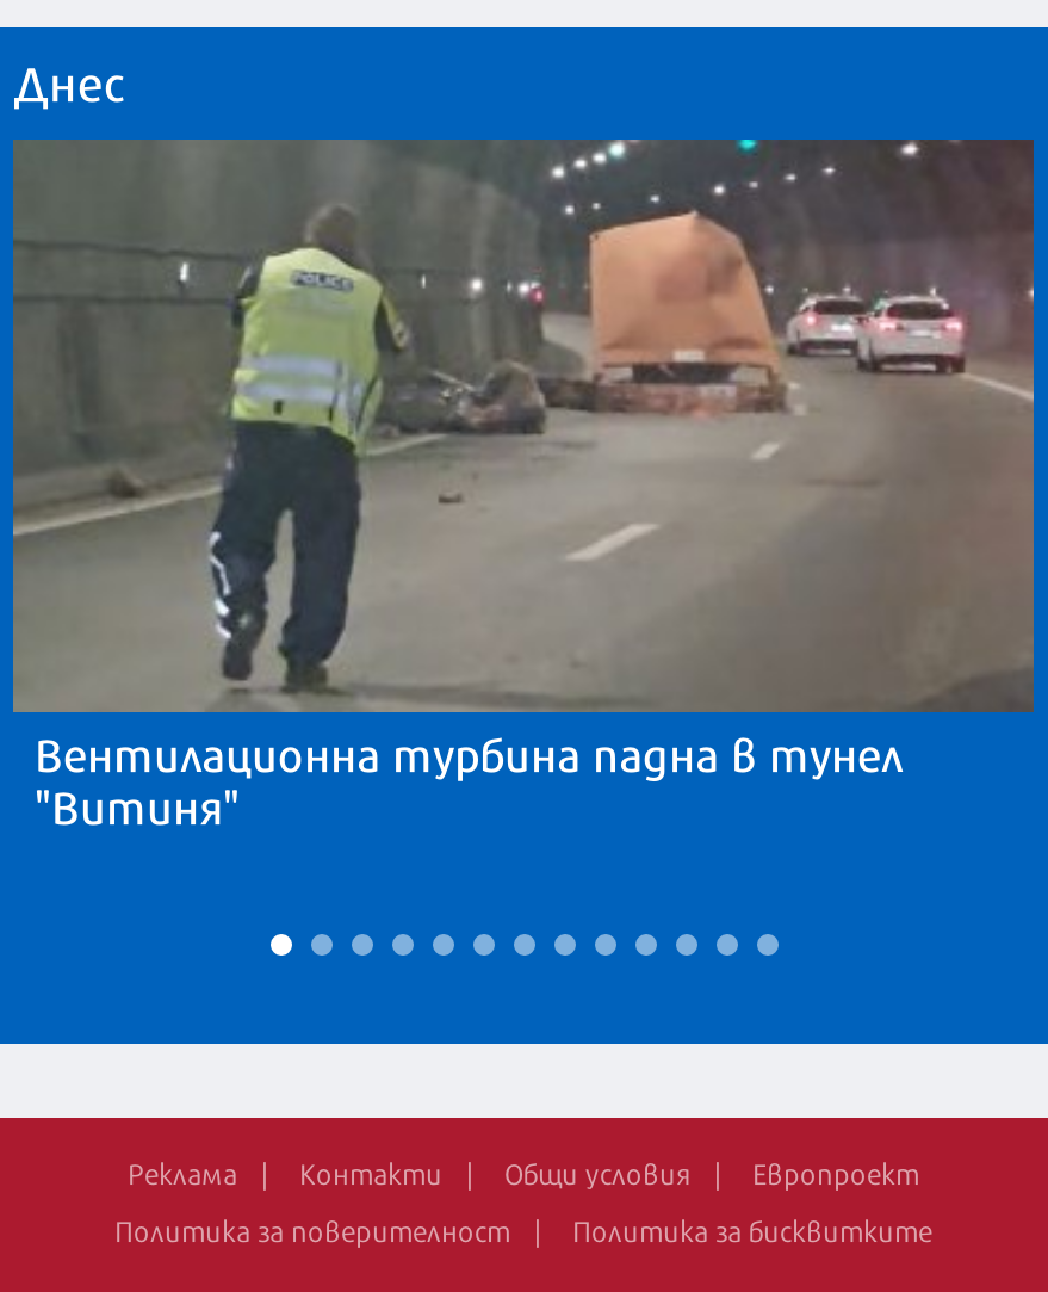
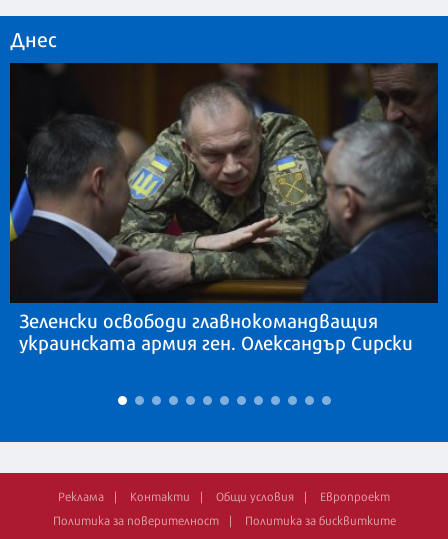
- [image]
- Вентилационна турбина падна в тунел
- "Витиня"
+ [image]
+ Зеленски освободи главнокомандващия
+ украинската армия ген. Олександър Сирски
